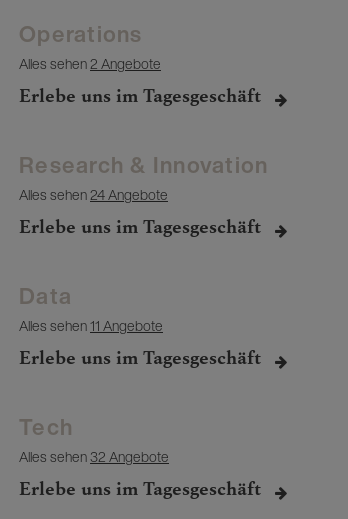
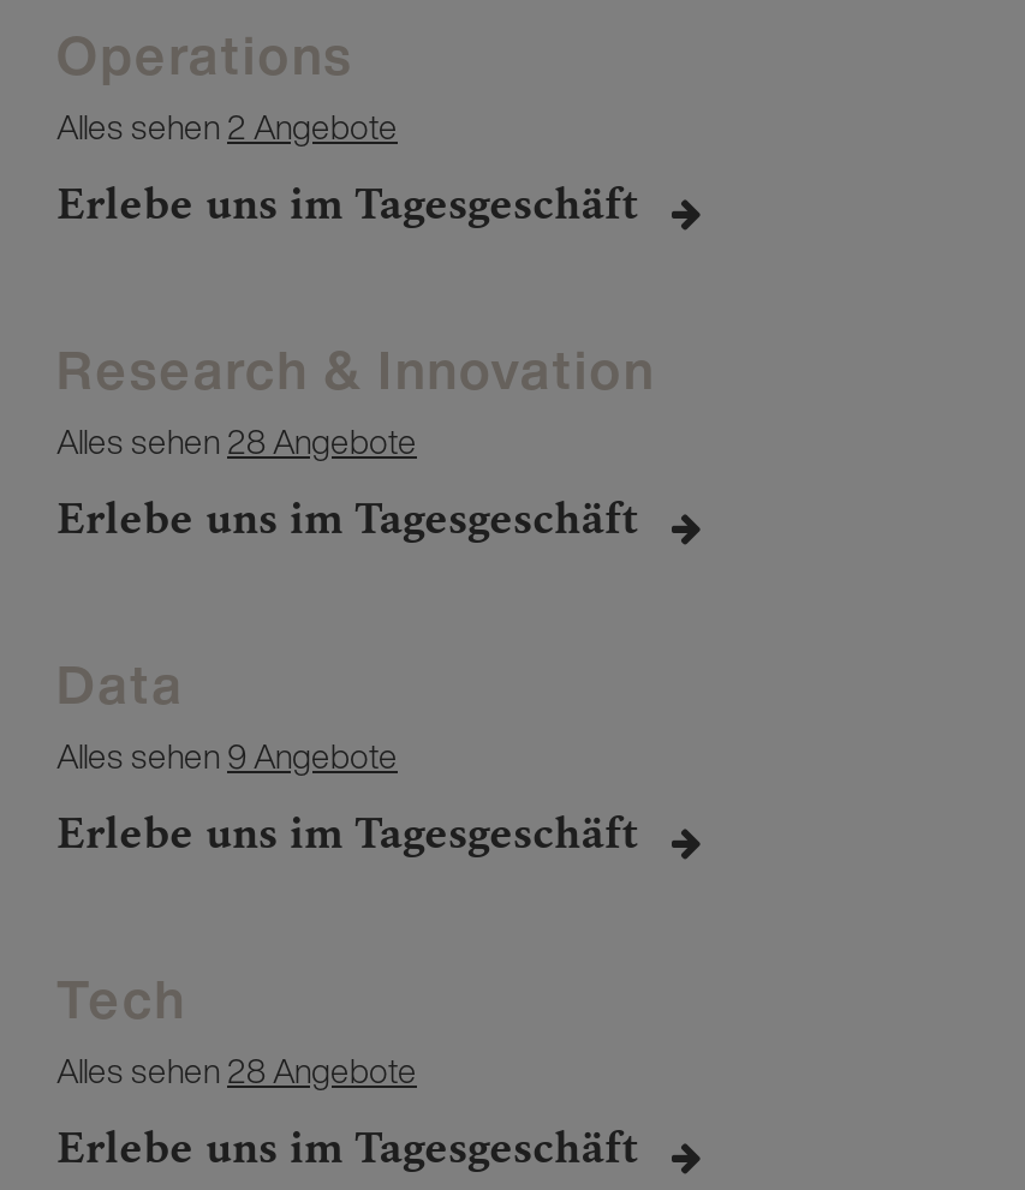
- Alles sehen 24 Angebote
+ Alles sehen 28 Angebote

- Alles sehen 11 Angebote
+ Alles sehen 9 Angebote

- Alles sehen 32 Angebote
+ Alles sehen 28 Angebote
